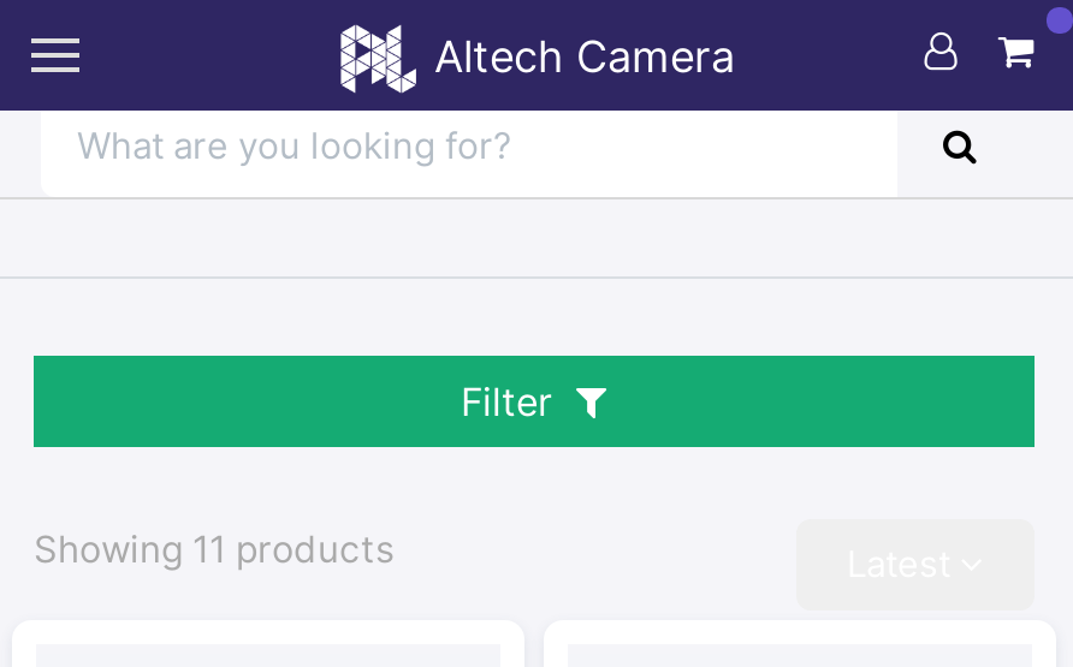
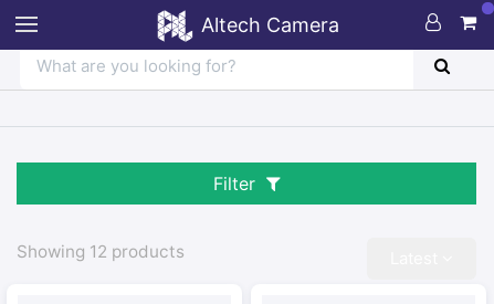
- Showing 11 products
+ Showing 12 products
